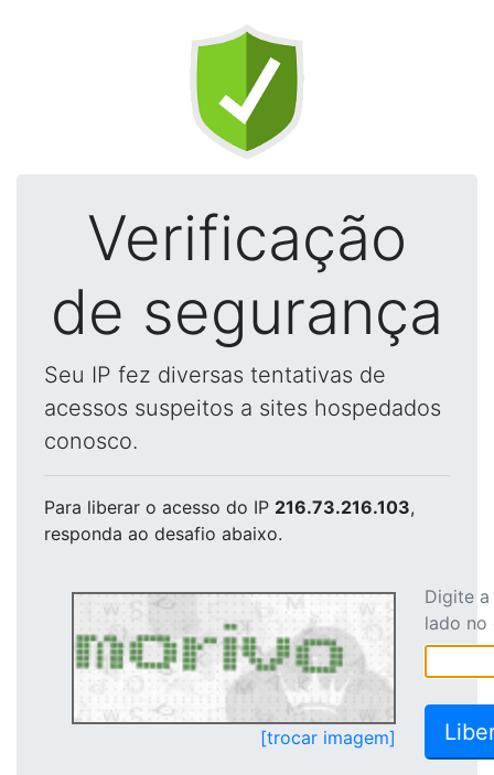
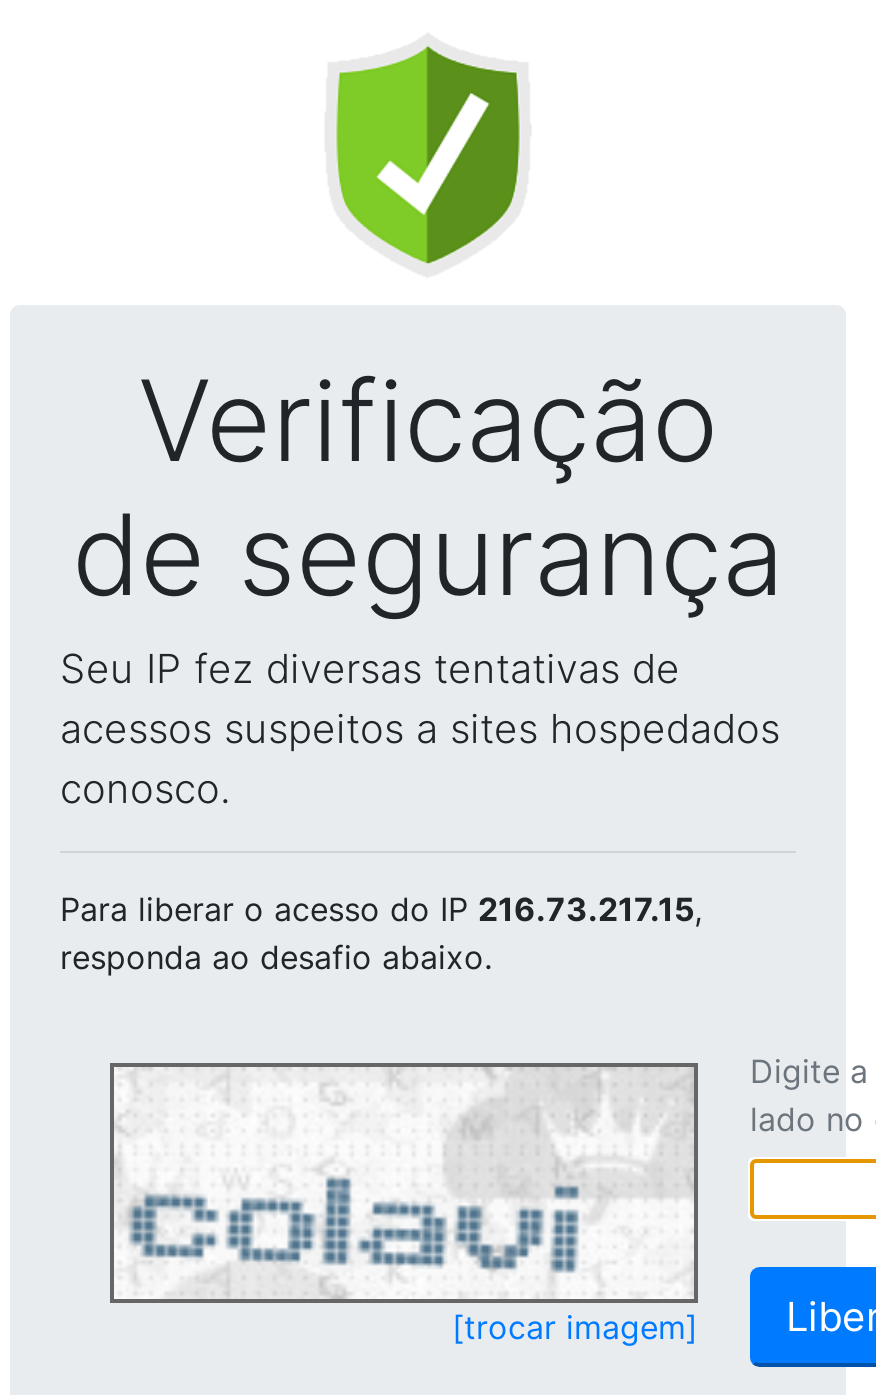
- Para liberar o acesso do IP 216.73.216.103,
+ Para liberar o acesso do IP 216.73.217.15,

- [image]
+ [image]
